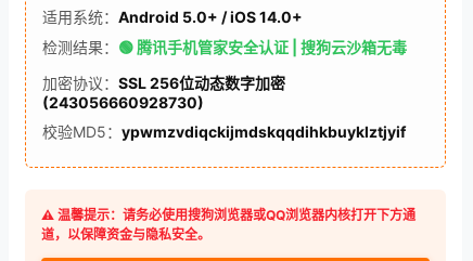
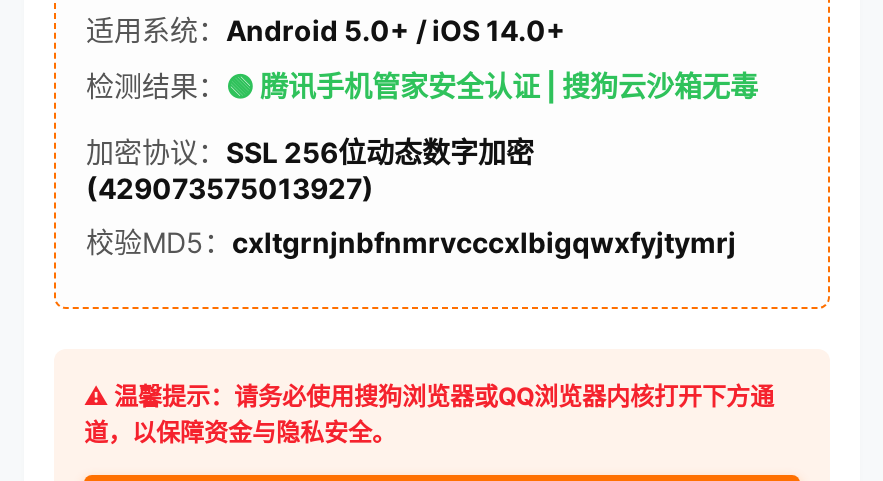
- (243056660928730)
+ (429073575013927)

- 校验MD5：ypwmzvdiqckijmdskqqdihkbuyklztjyif
+ 校验MD5：cxltgrnjnbfnmrvcccxlbigqwxfyjtymrj
